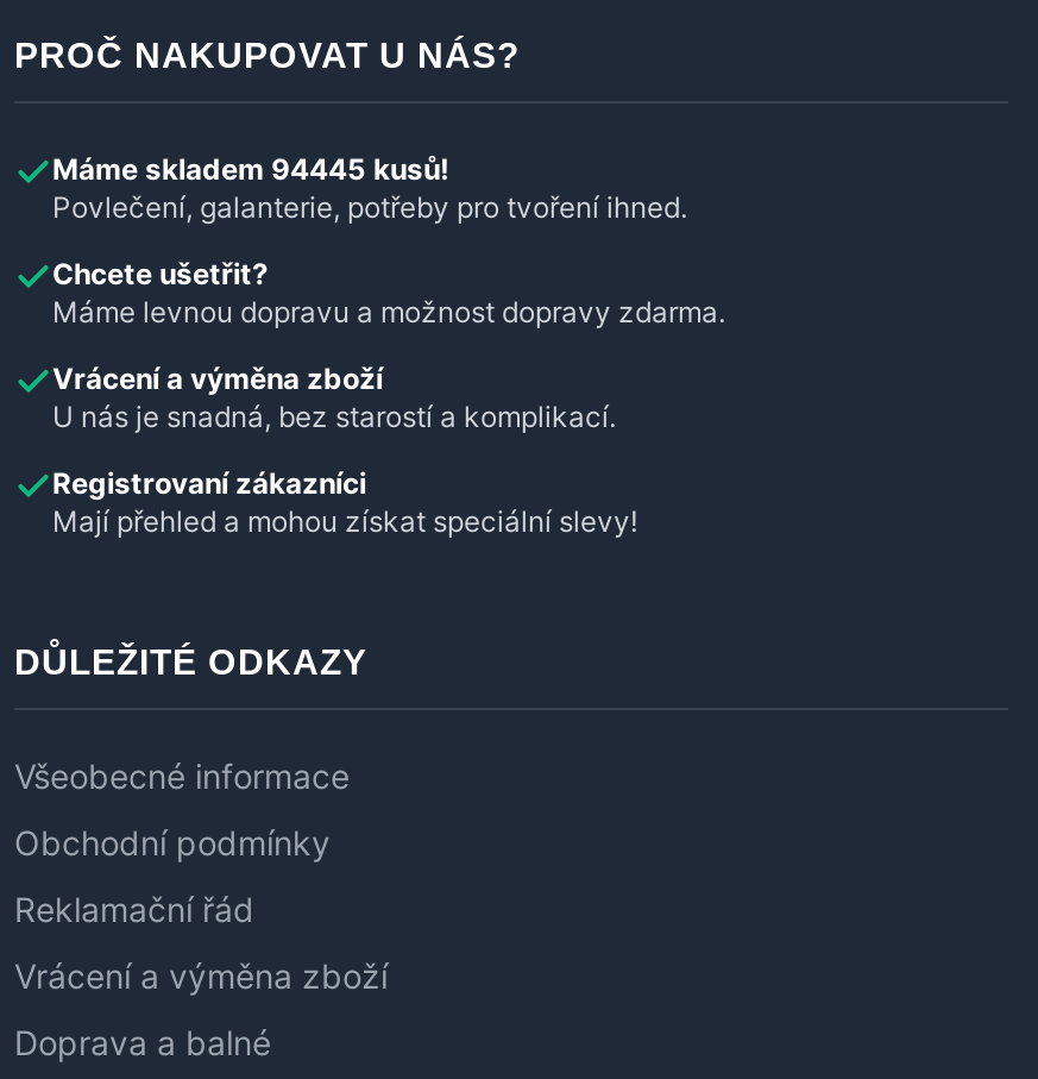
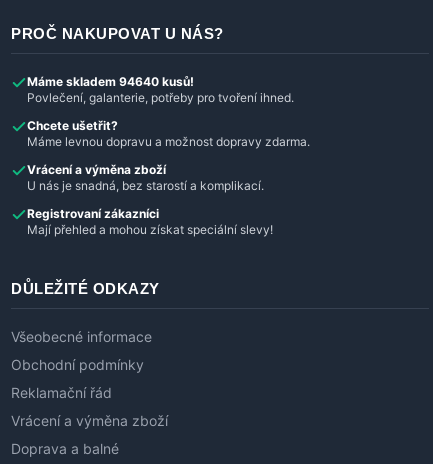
- Máme skladem 94445 kusů!
+ Máme skladem 94640 kusů!
